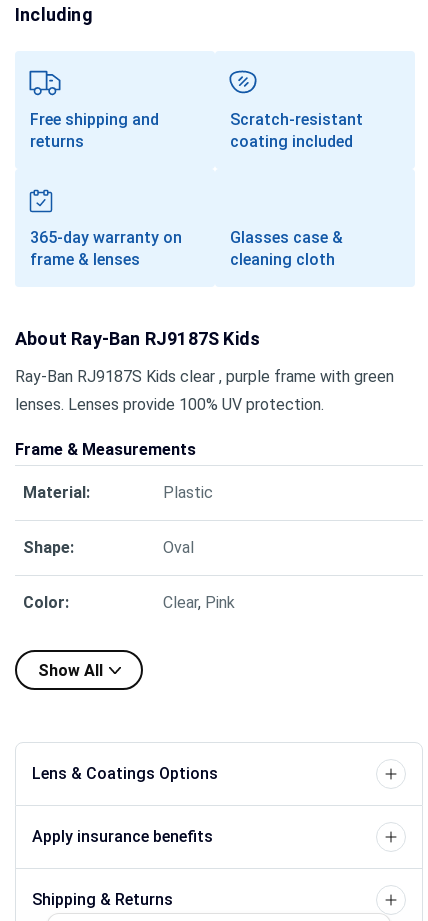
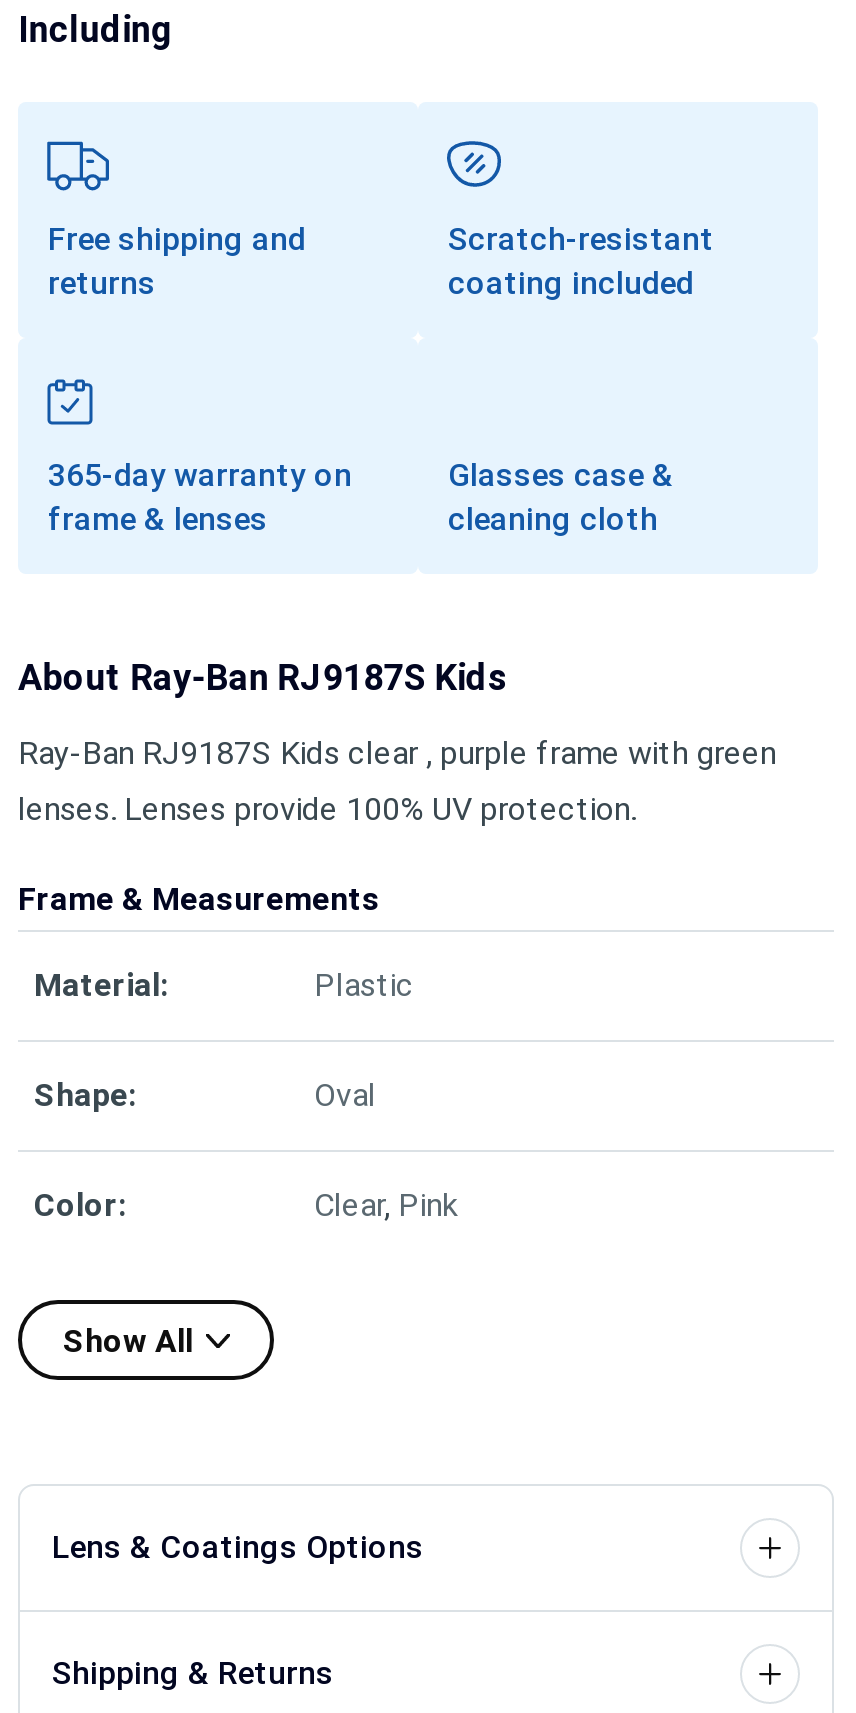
- Apply insurance benefits
